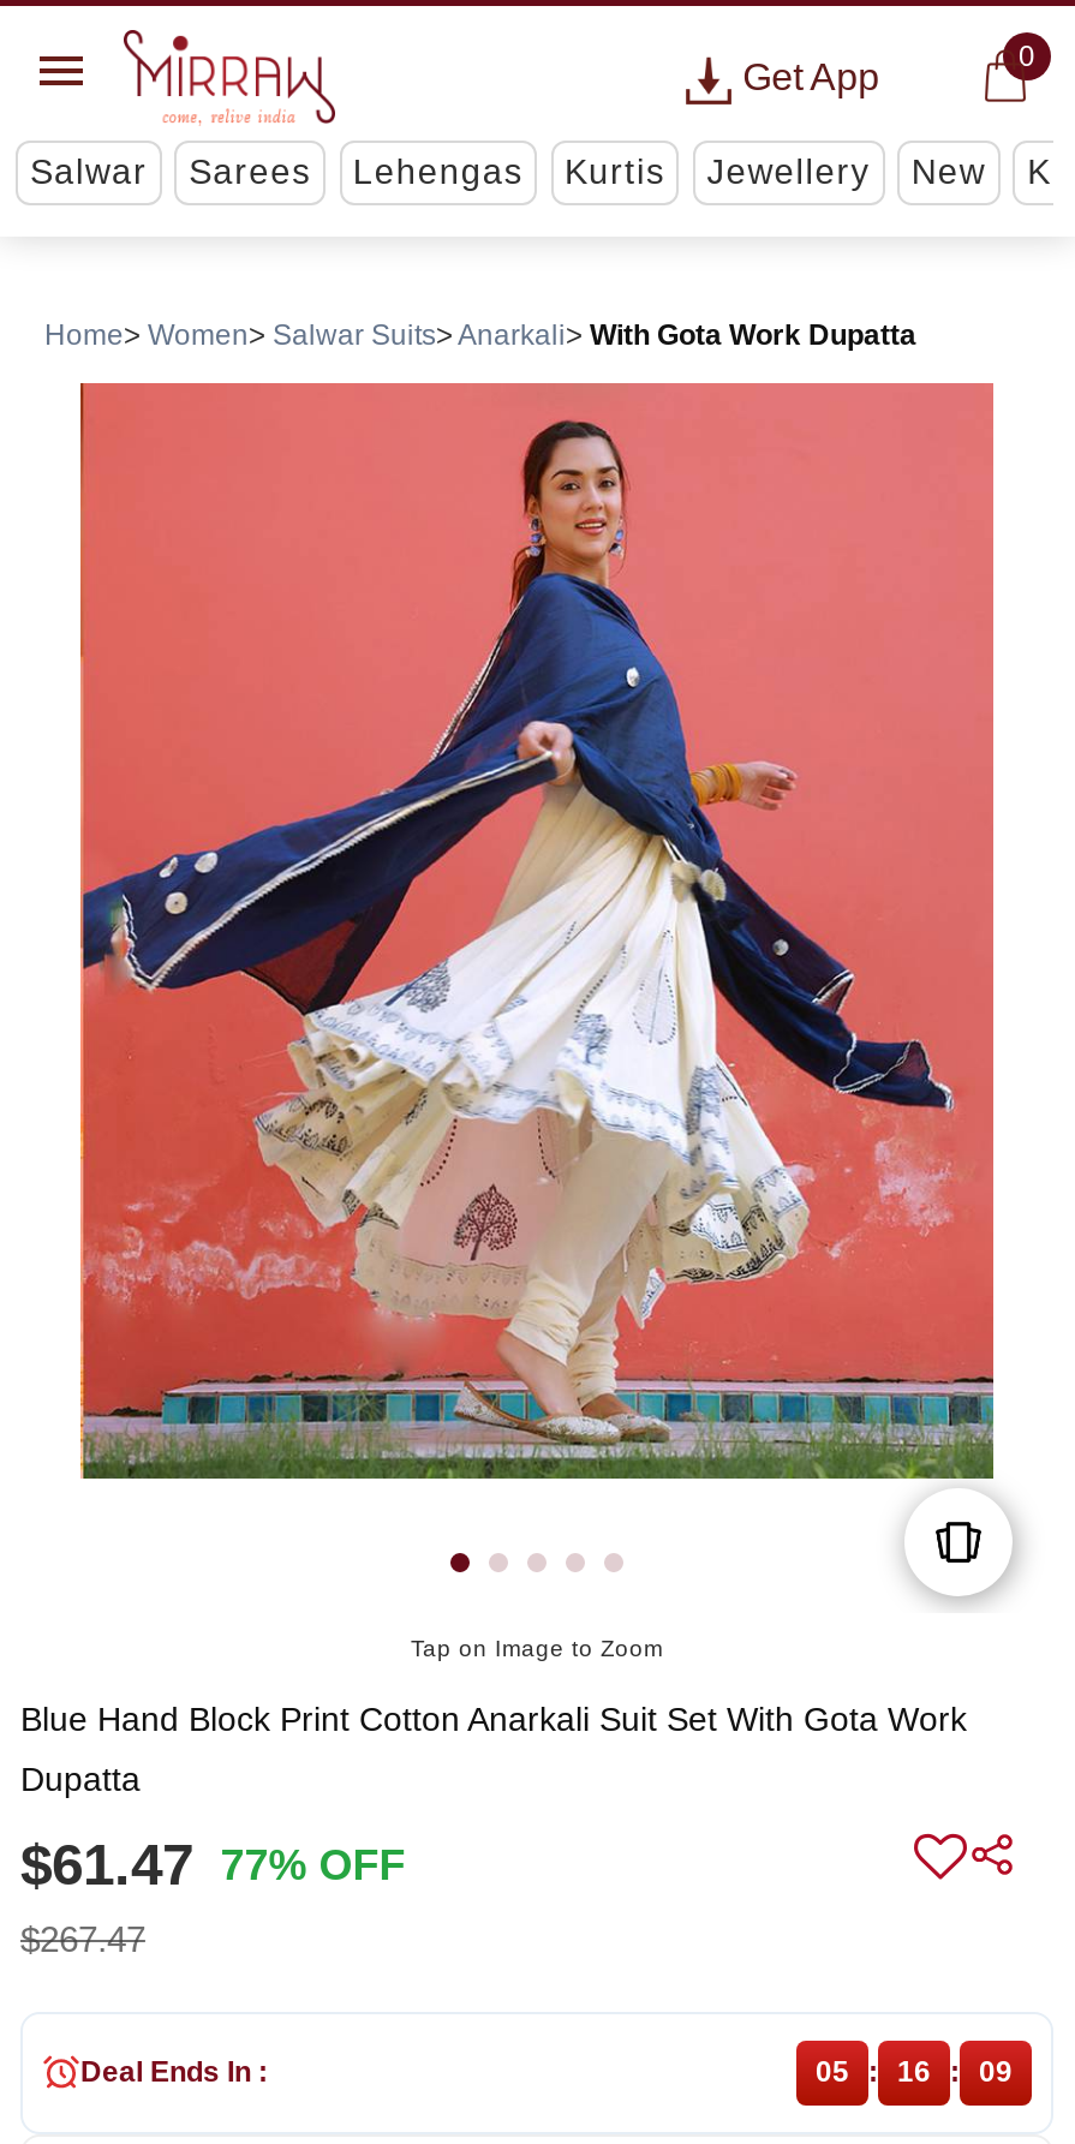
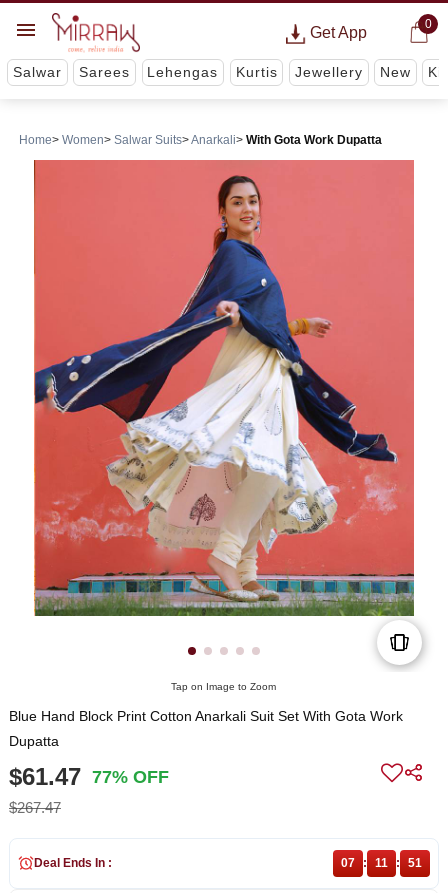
- 05 : 16 : 09
+ 07 : 11 : 51
